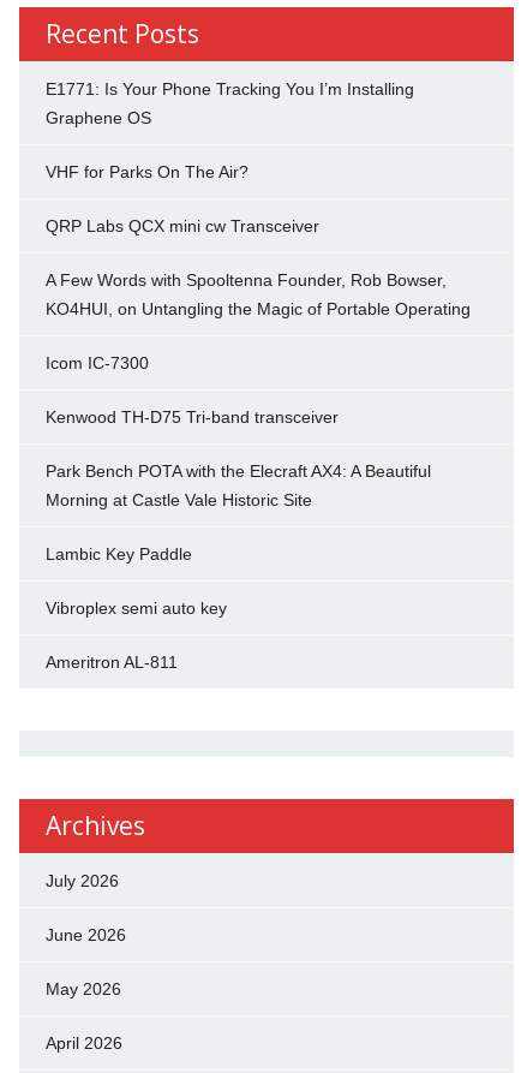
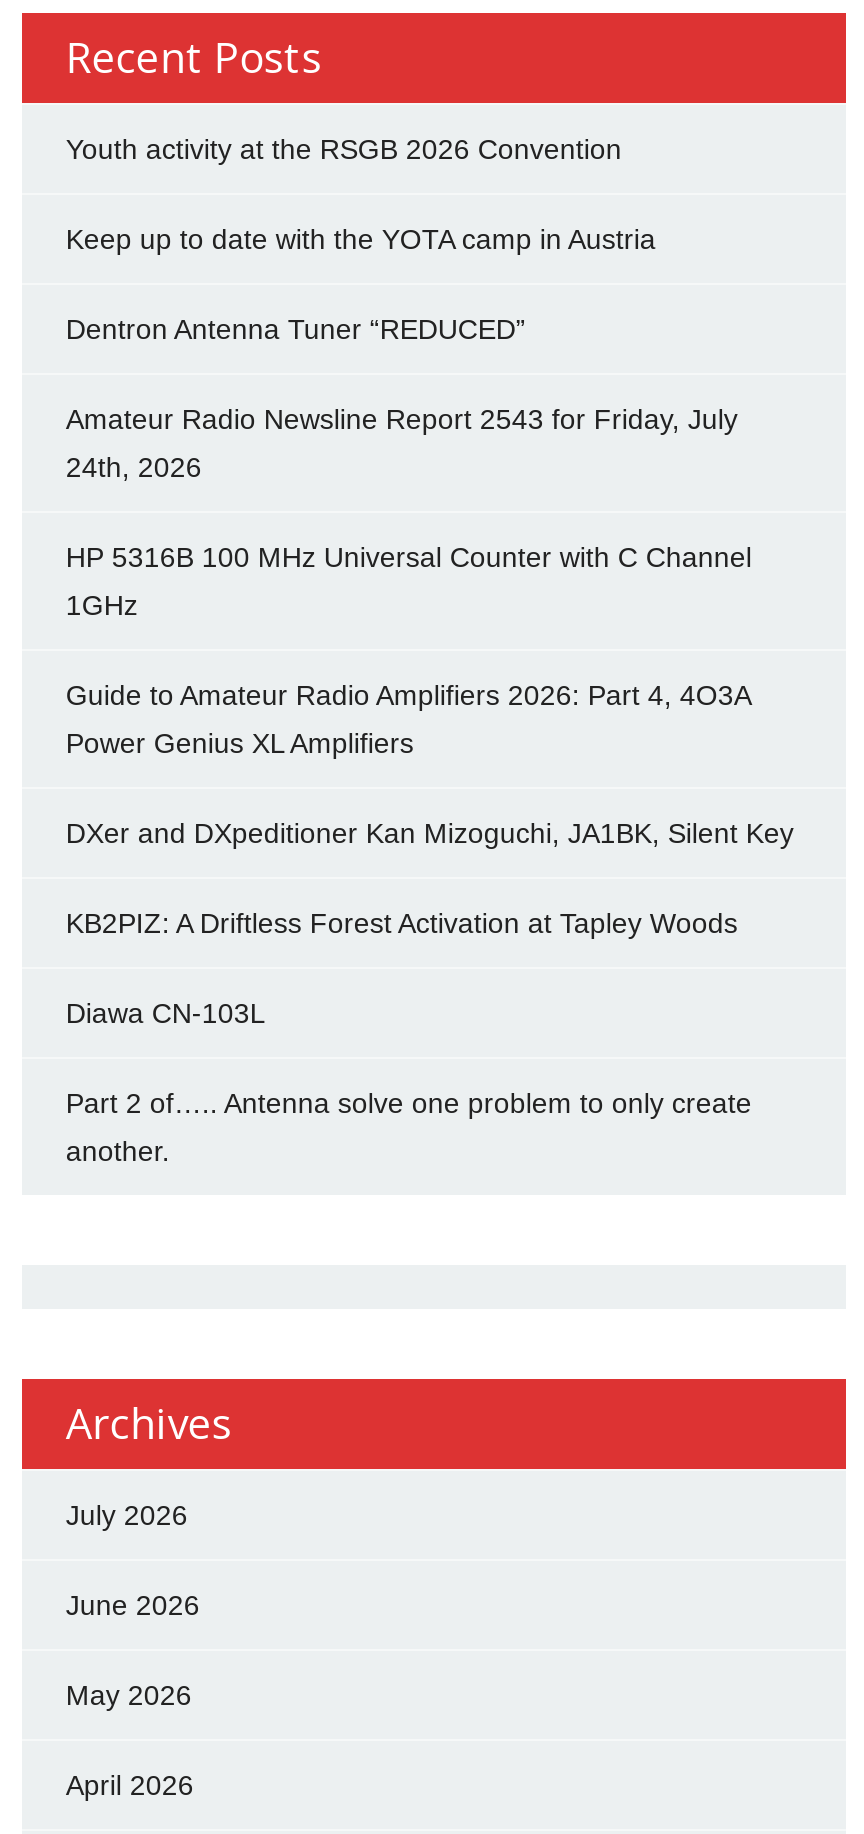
- E1771: Is Your Phone Tracking You I’m Installing
- Graphene OS
- VHF for Parks On The Air?
- QRP Labs QCX mini cw Transceiver
- A Few Words with Spooltenna Founder, Rob Bowser,
- KO4HUI, on Untangling the Magic of Portable Operating
- Icom IC-7300
- Kenwood TH-D75 Tri-band transceiver
- Park Bench POTA with the Elecraft AX4: A Beautiful
- Morning at Castle Vale Historic Site
- Lambic Key Paddle
- Vibroplex semi auto key
- Ameritron AL-811
+ Youth activity at the RSGB 2026 Convention
+ Keep up to date with the YOTA camp in Austria
+ Dentron Antenna Tuner “REDUCED”
+ Amateur Radio Newsline Report 2543 for Friday, July
+ 24th, 2026
+ HP 5316B 100 MHz Universal Counter with C Channel
+ 1GHz
+ Guide to Amateur Radio Amplifiers 2026: Part 4, 4O3A
+ Power Genius XL Amplifiers
+ DXer and DXpeditioner Kan Mizoguchi, JA1BK, Silent Key
+ KB2PIZ: A Driftless Forest Activation at Tapley Woods
+ Diawa CN-103L
+ Part 2 of….. Antenna solve one problem to only create
+ another.
